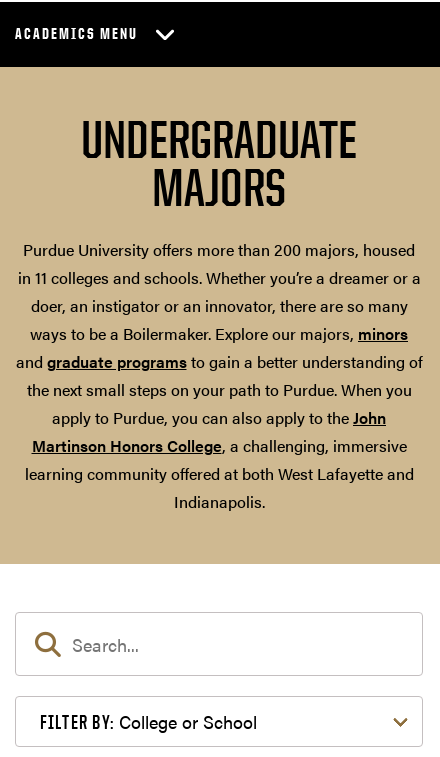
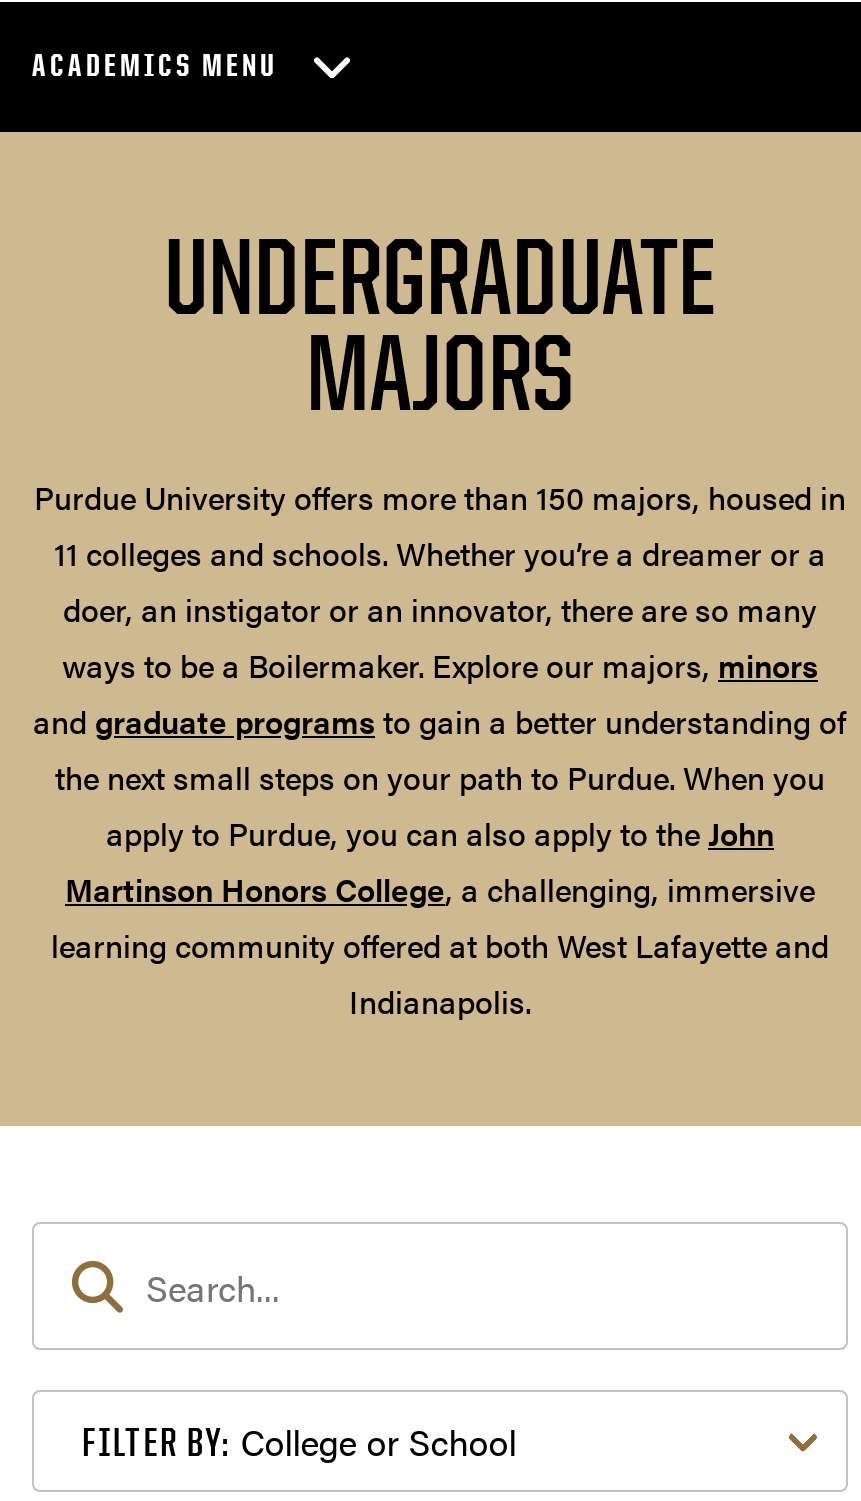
- Purdue University offers more than 200 majors, housed
- in 11 colleges and schools. Whether you’re a dreamer or a
+ Purdue University offers more than 150 majors, housed in
+ 11 colleges and schools. Whether you’re a dreamer or a
